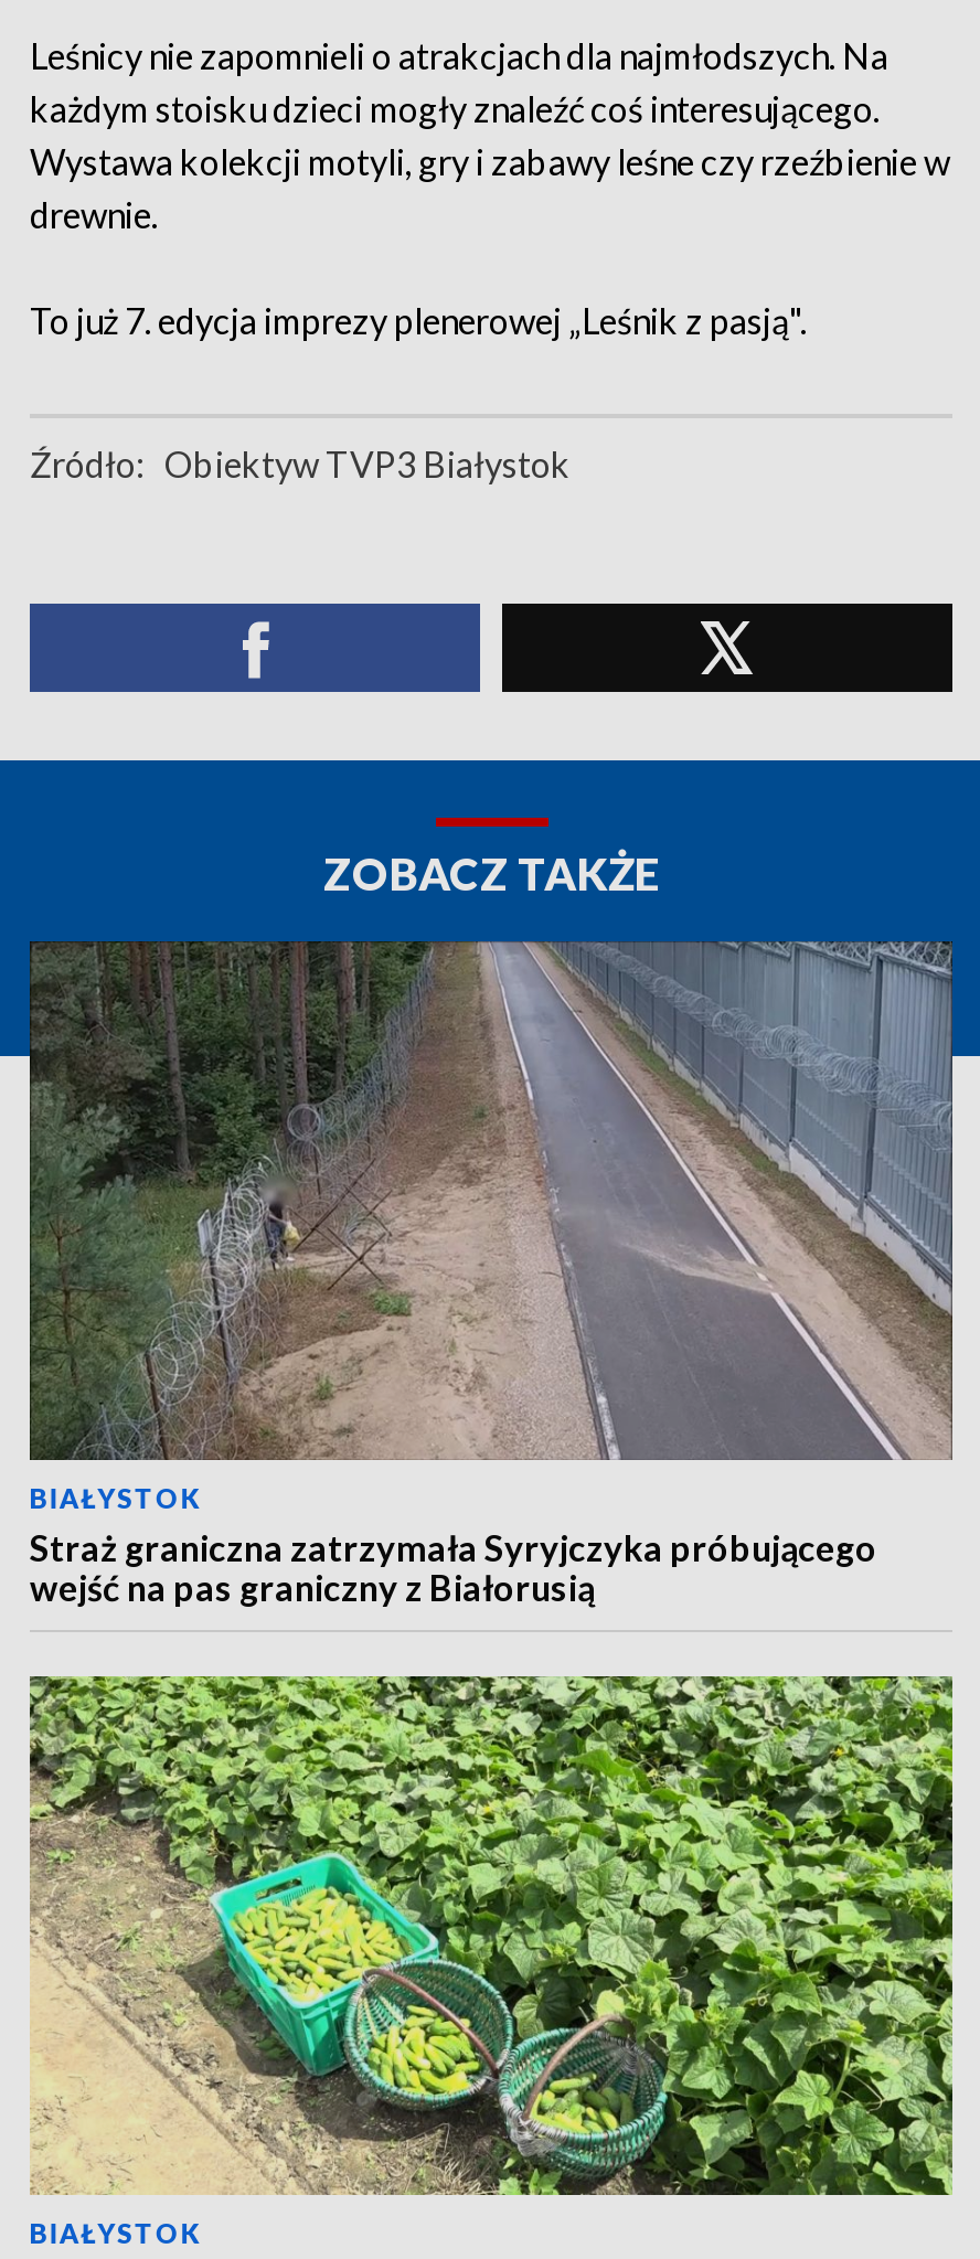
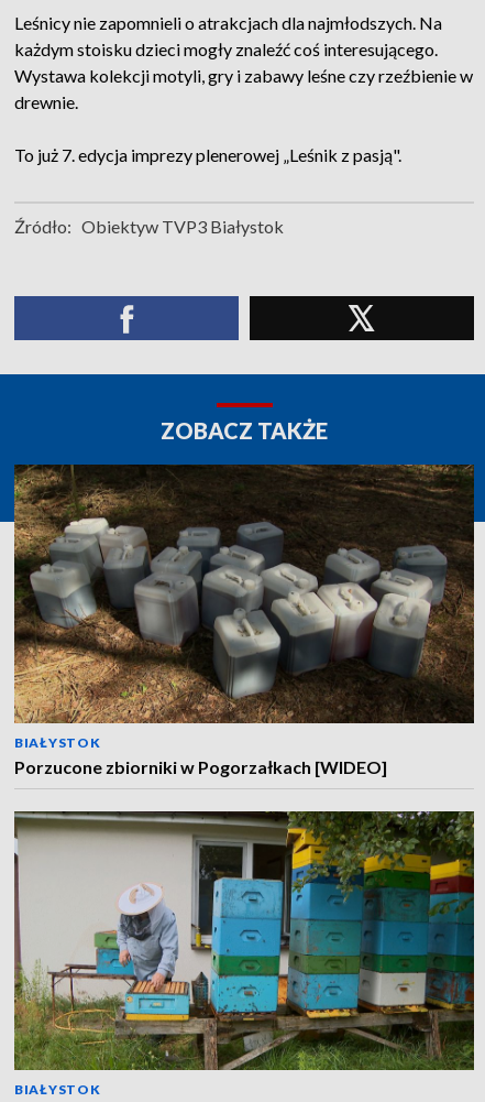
- [image]
- Straż graniczna zatrzymała Syryjczyka próbującego
- wejść na pas graniczny z Białorusią
+ [image]
+ Porzucone zbiorniki w Pogorzałkach [WIDEO]

- [image]
+ [image]
